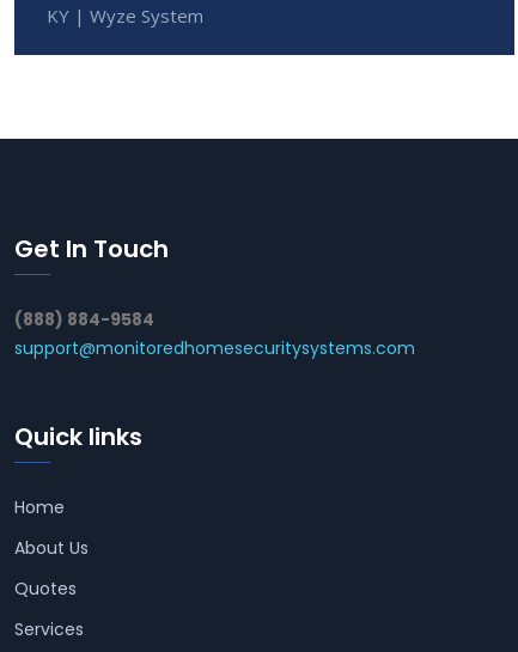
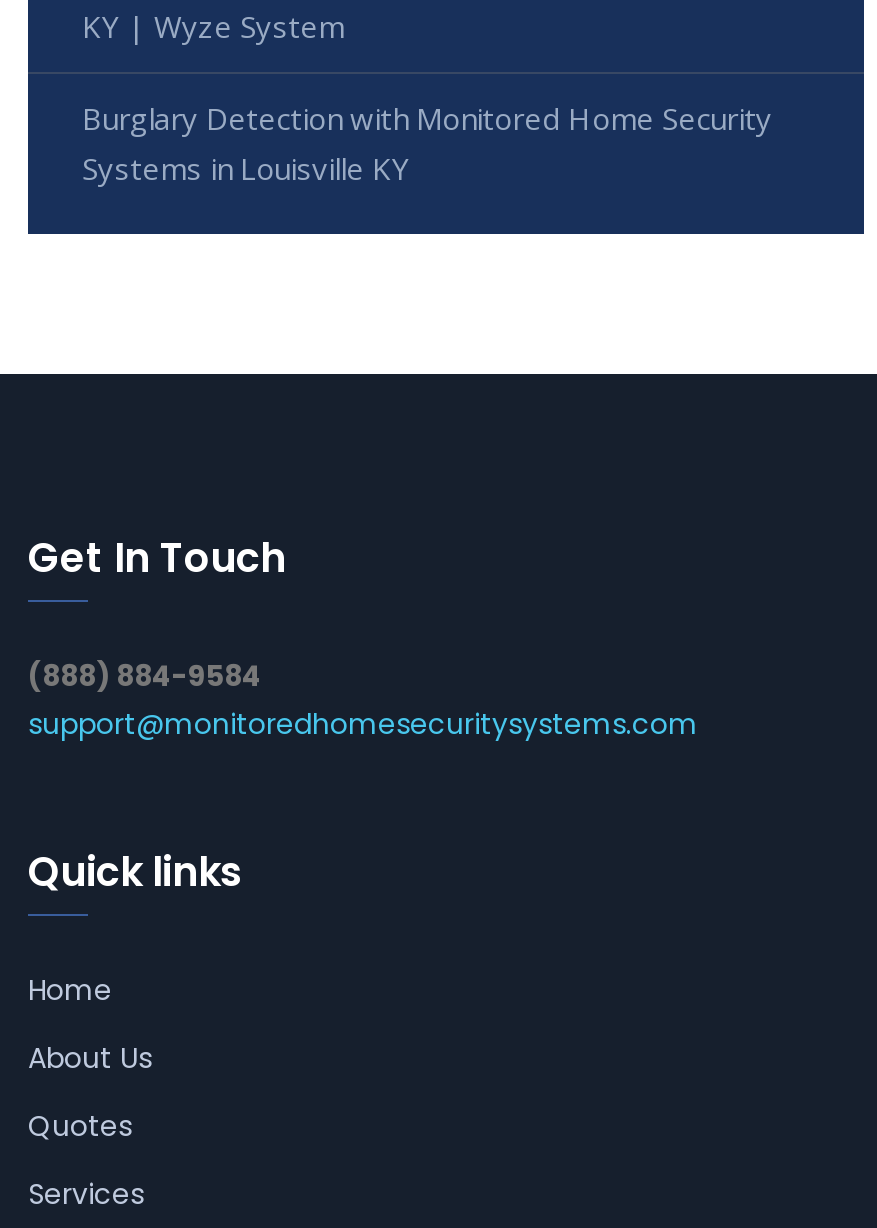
+ Burglary Detection with Monitored Home Security
+ Systems in Louisville KY
